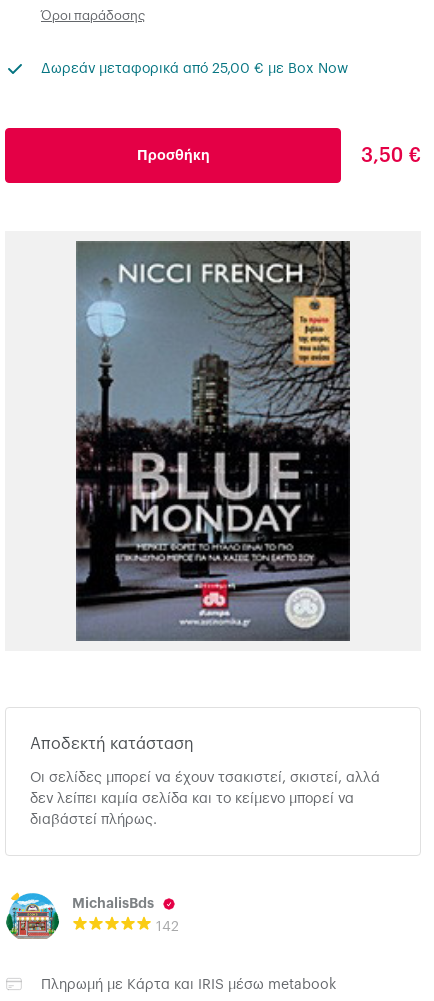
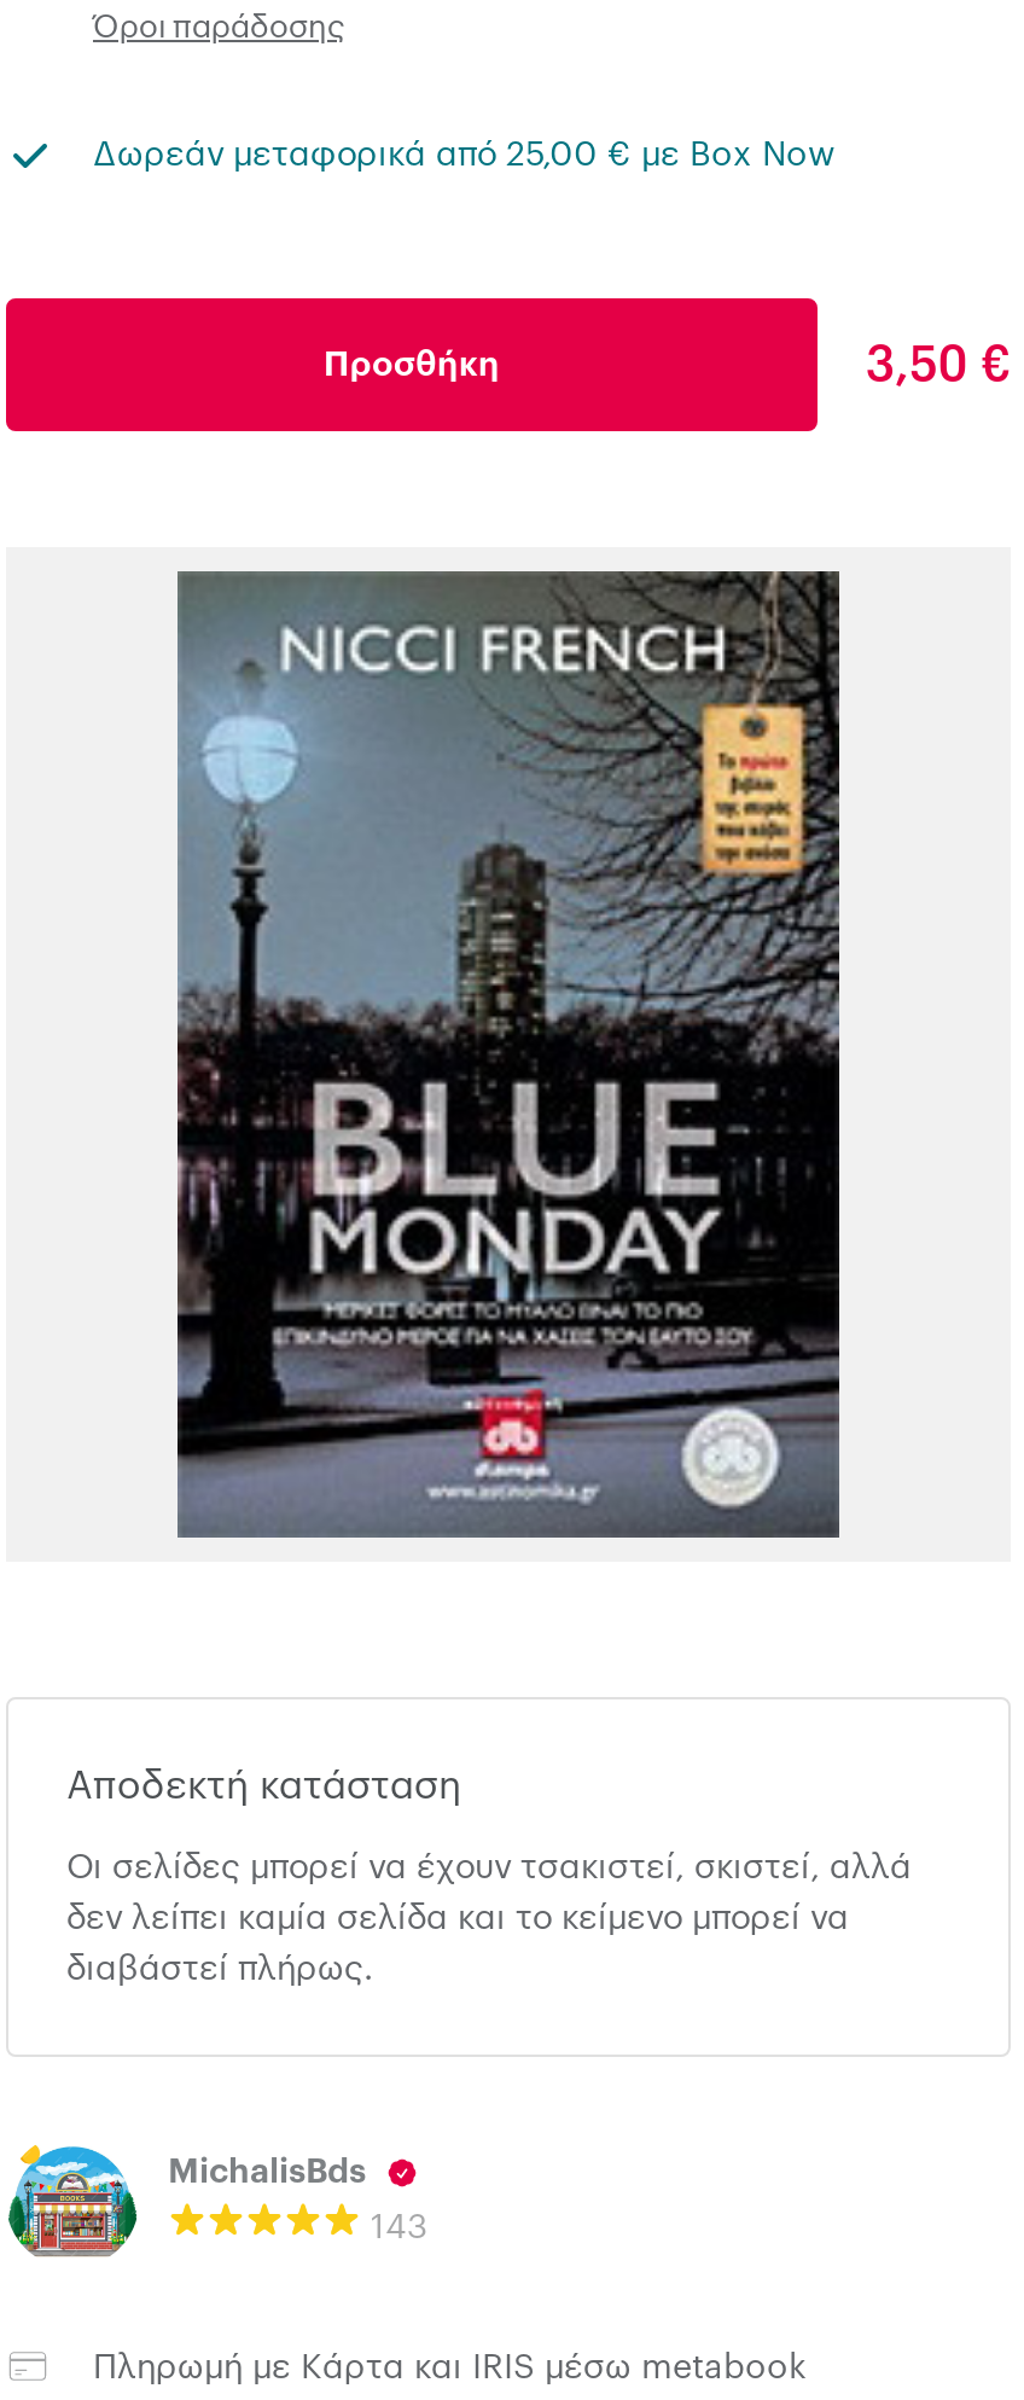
- 142
+ 143
